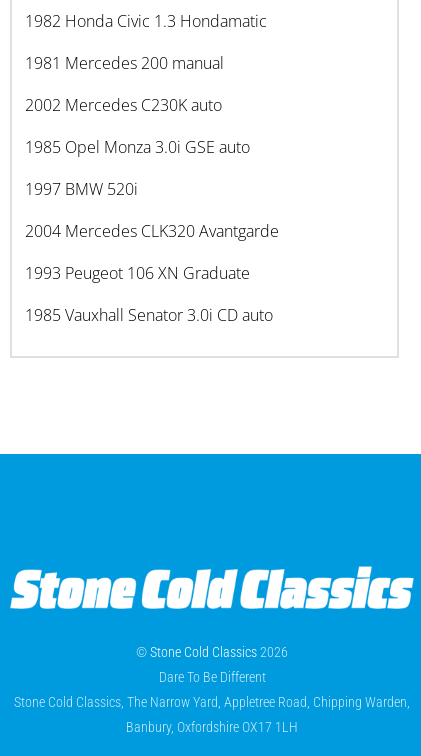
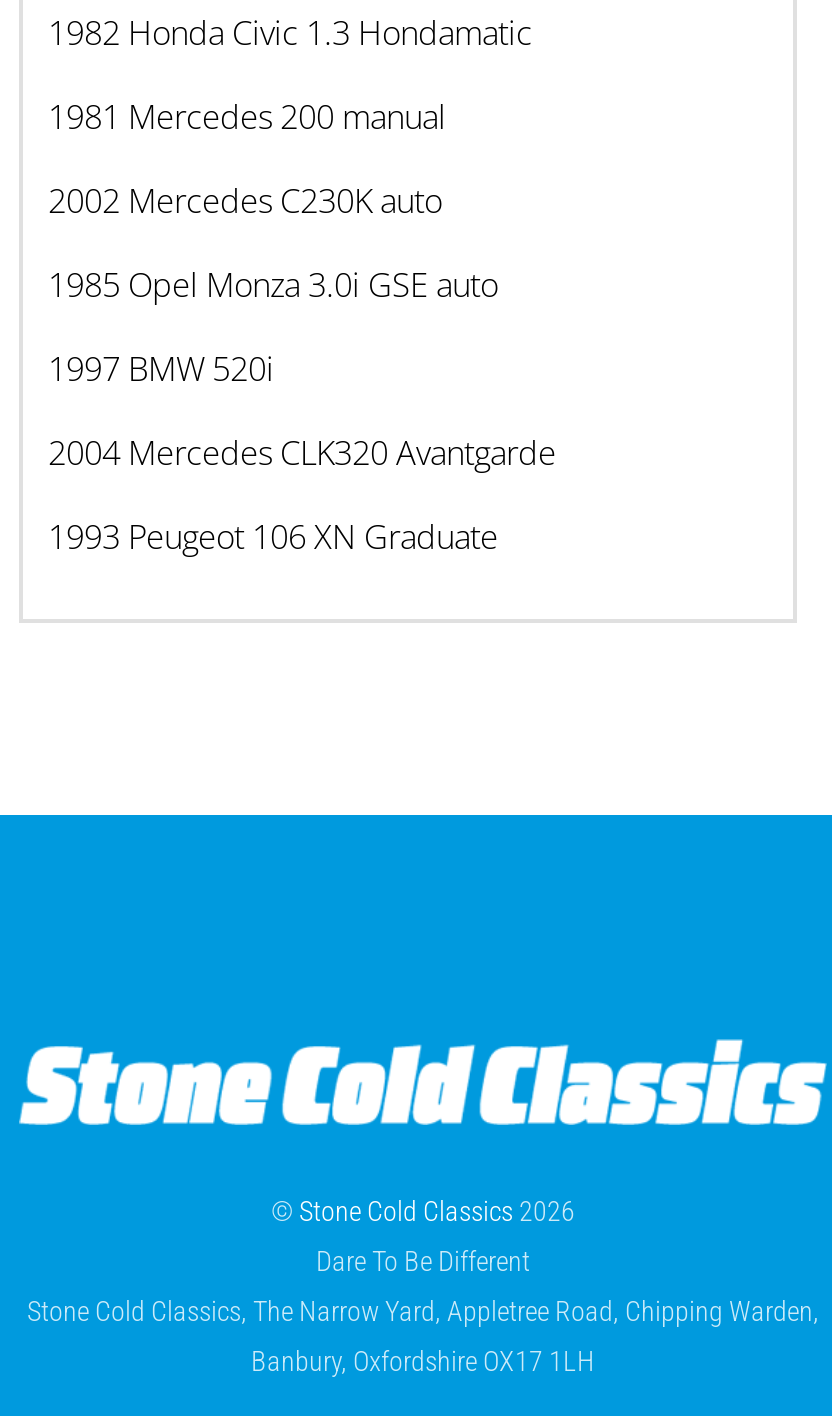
- 1985 Vauxhall Senator 3.0i CD auto
